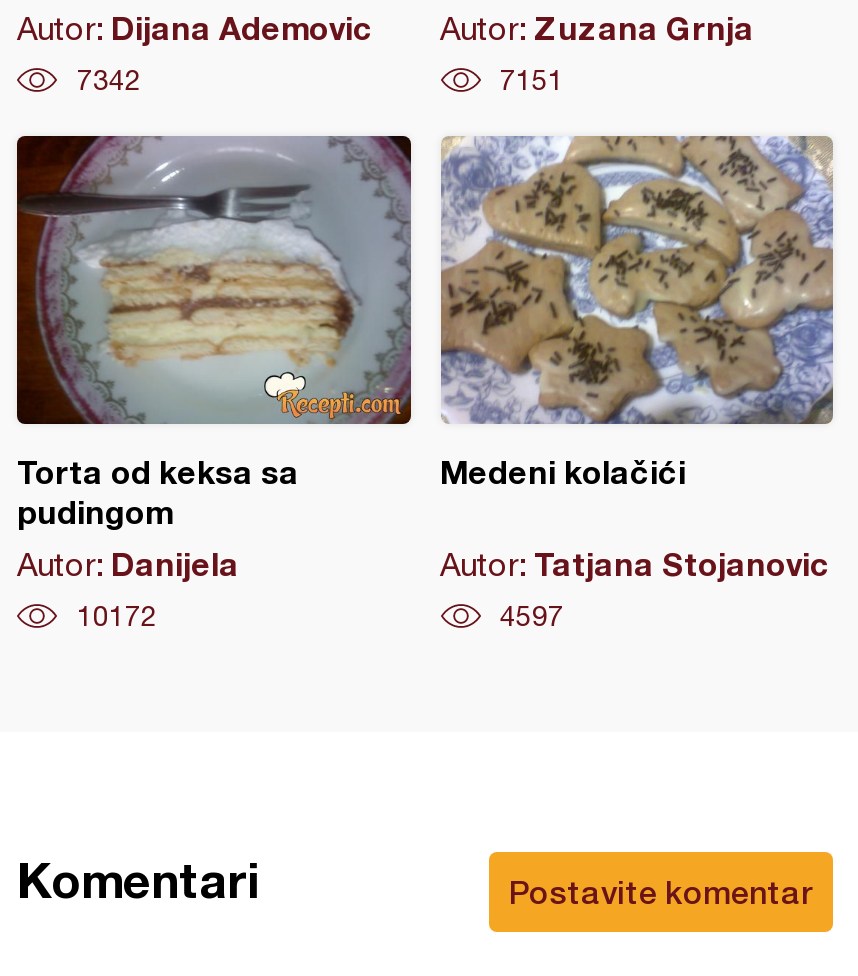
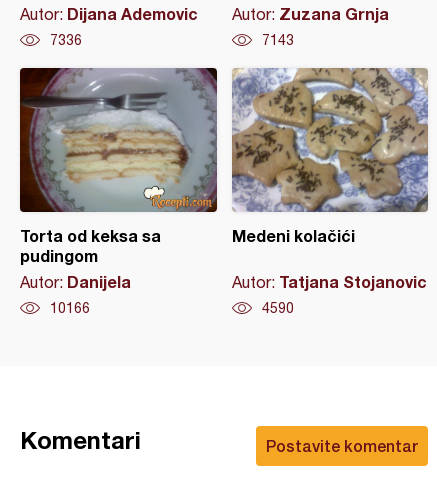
- 7342
+ 7336

- 7151
+ 7143

- 10172
+ 10166

- 4597
+ 4590
